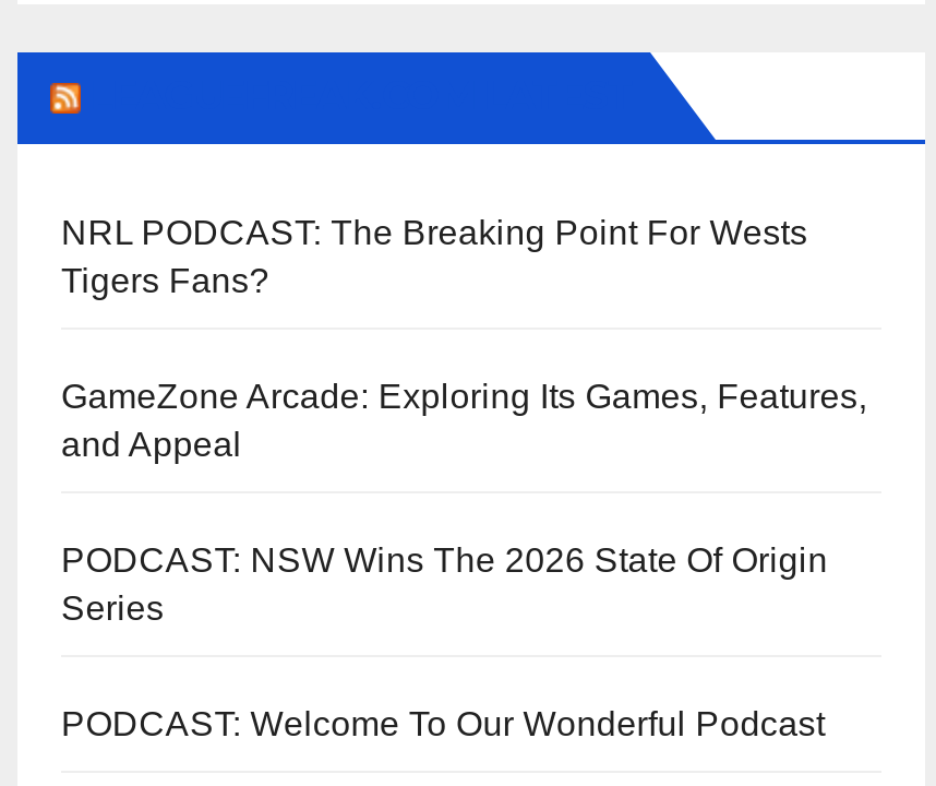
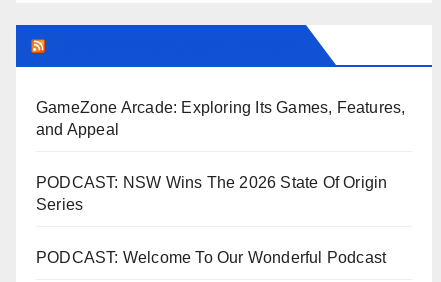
- NRL PODCAST: The Breaking Point For Wests
- Tigers Fans?
